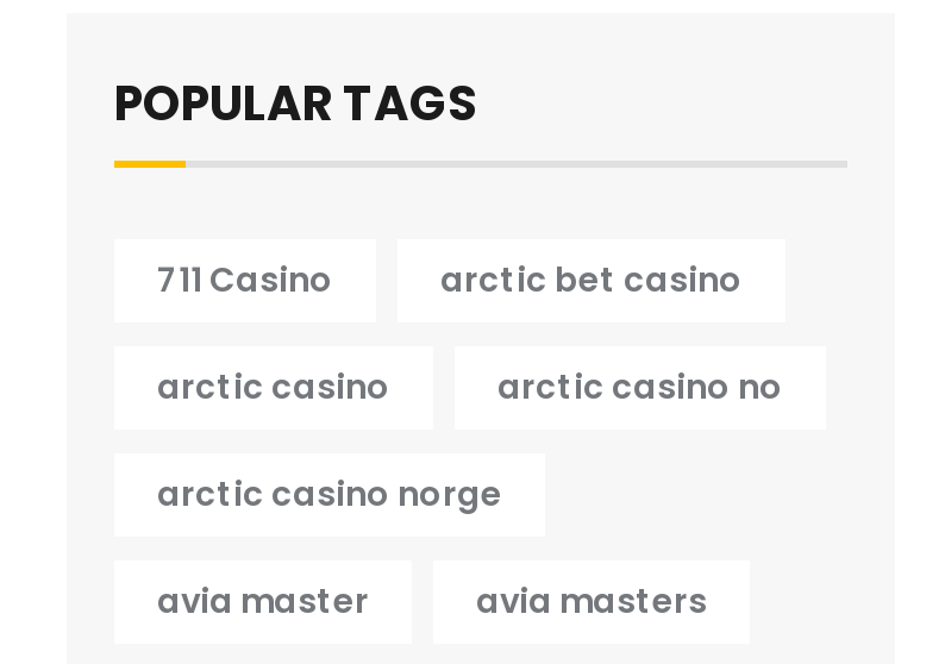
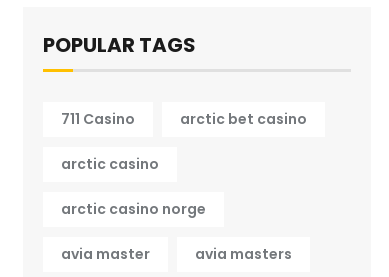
- arctic casino no
